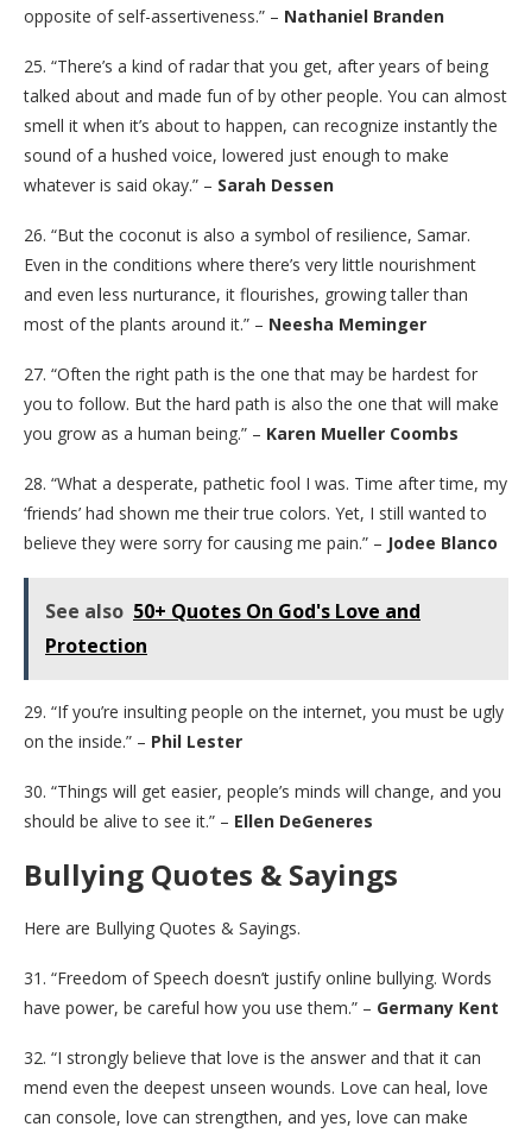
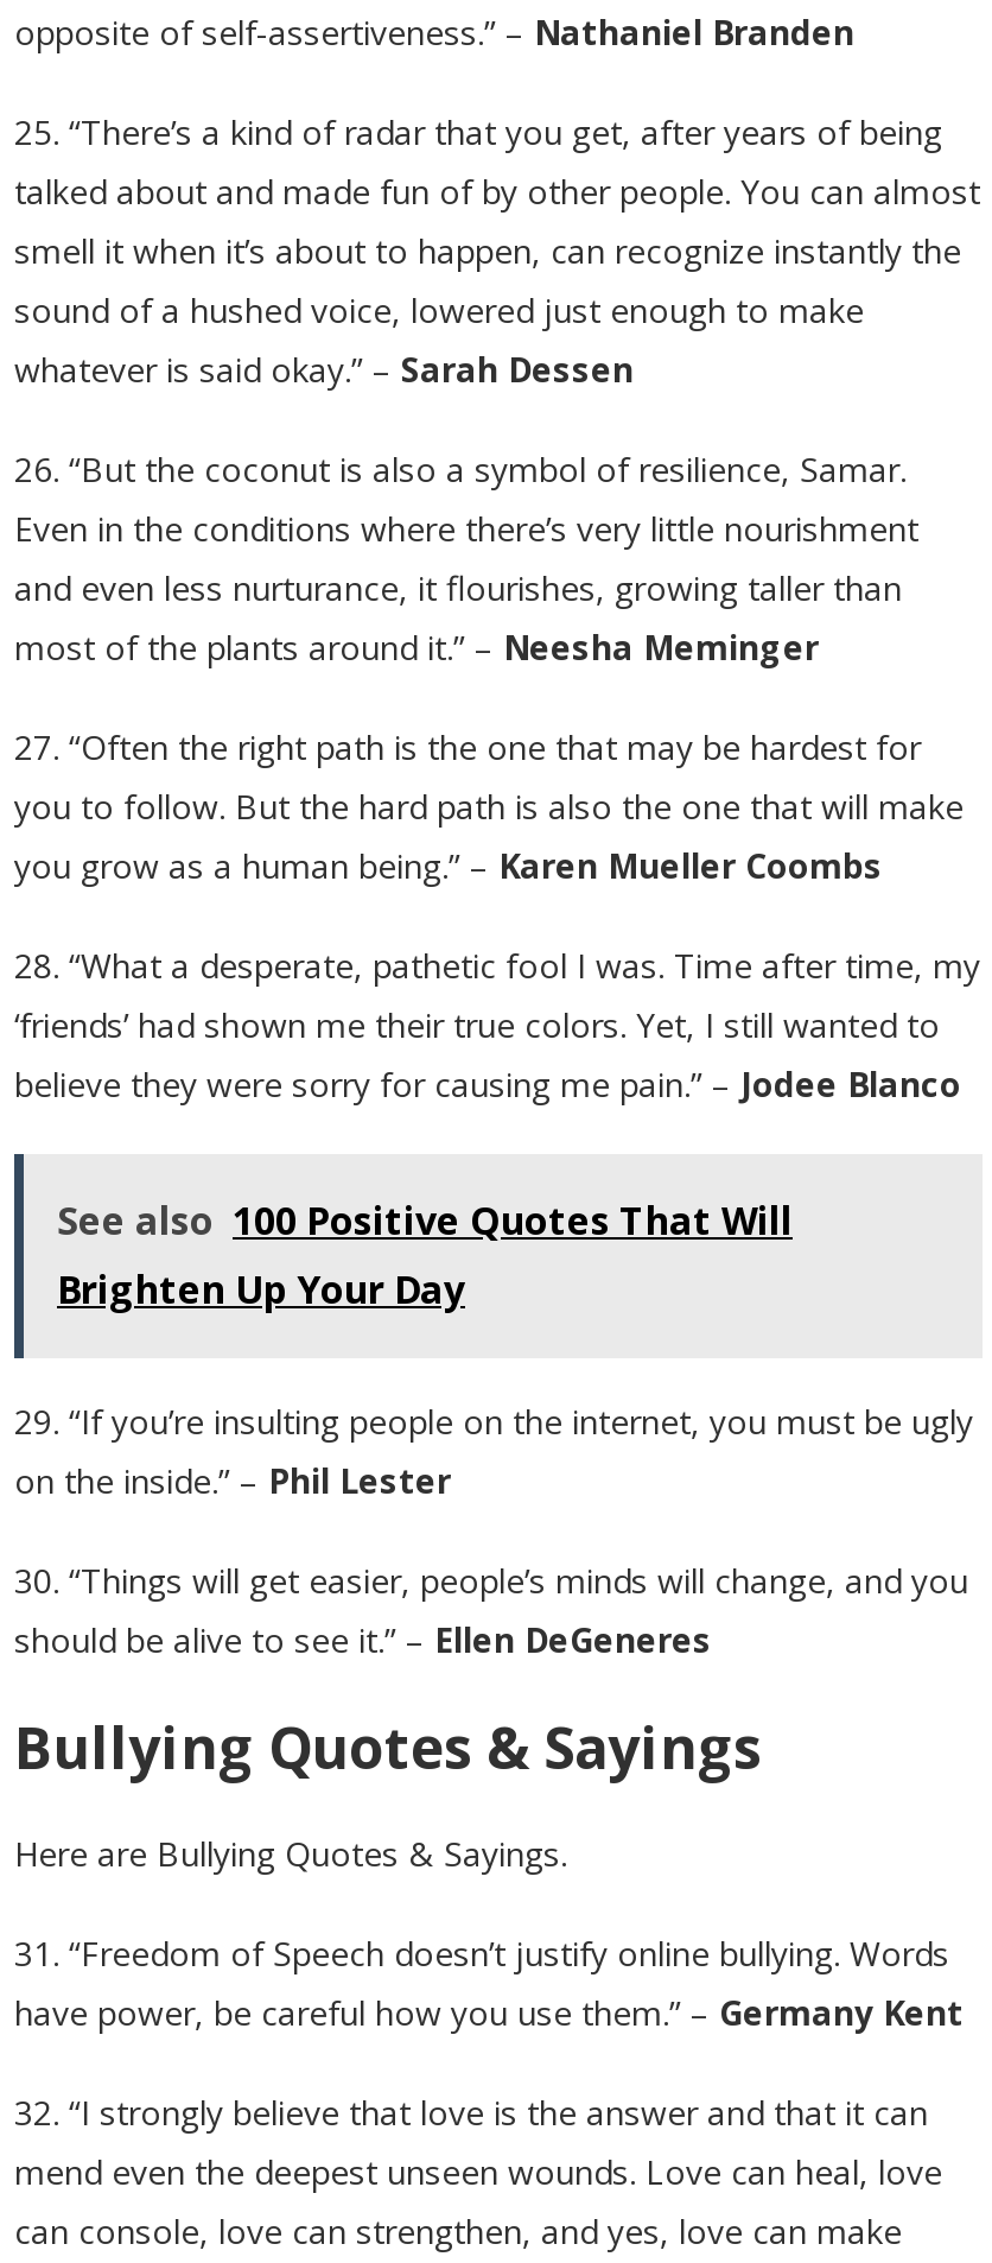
- See also 50+ Quotes On God's Love and
- Protection
+ See also 100 Positive Quotes That Will
+ Brighten Up Your Day
